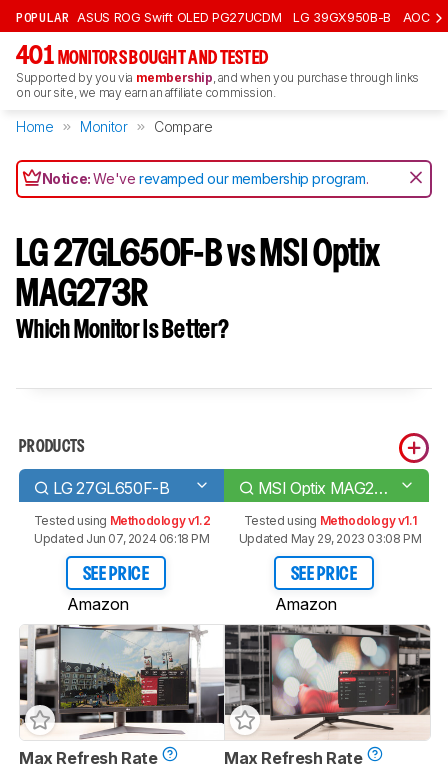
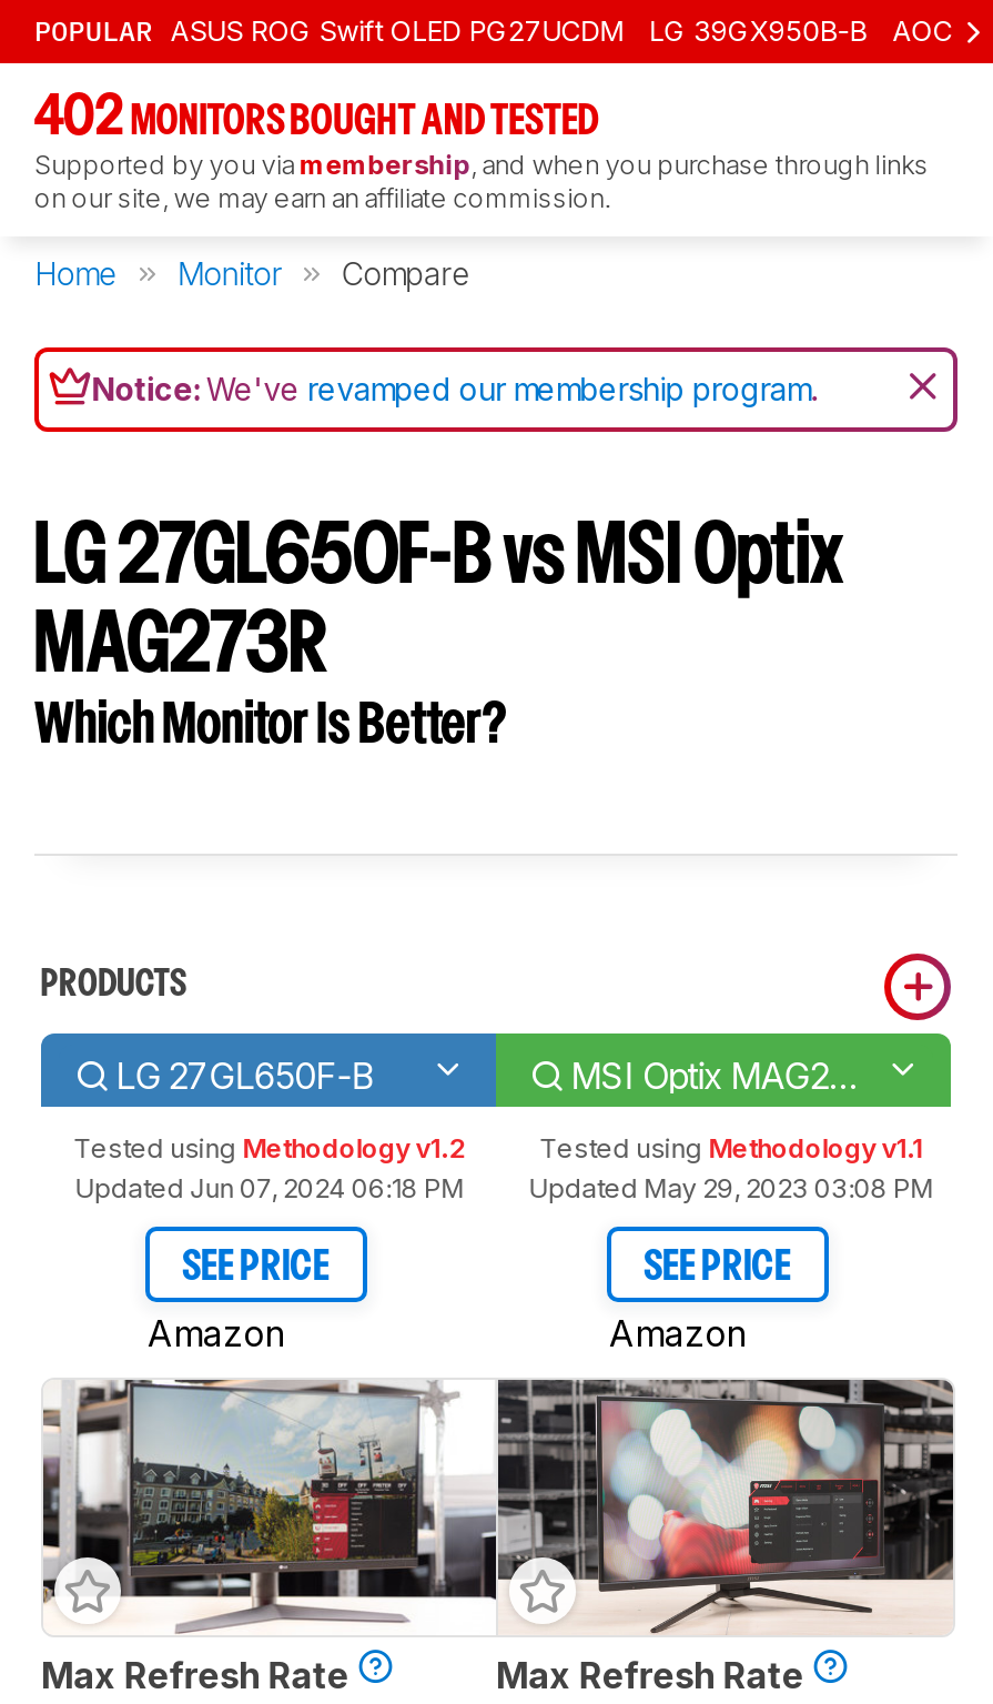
- 401 MONITORS BOUGHT AND TESTED
+ 402 MONITORS BOUGHT AND TESTED
